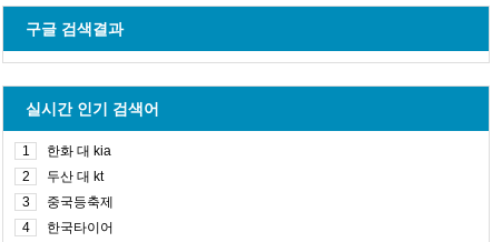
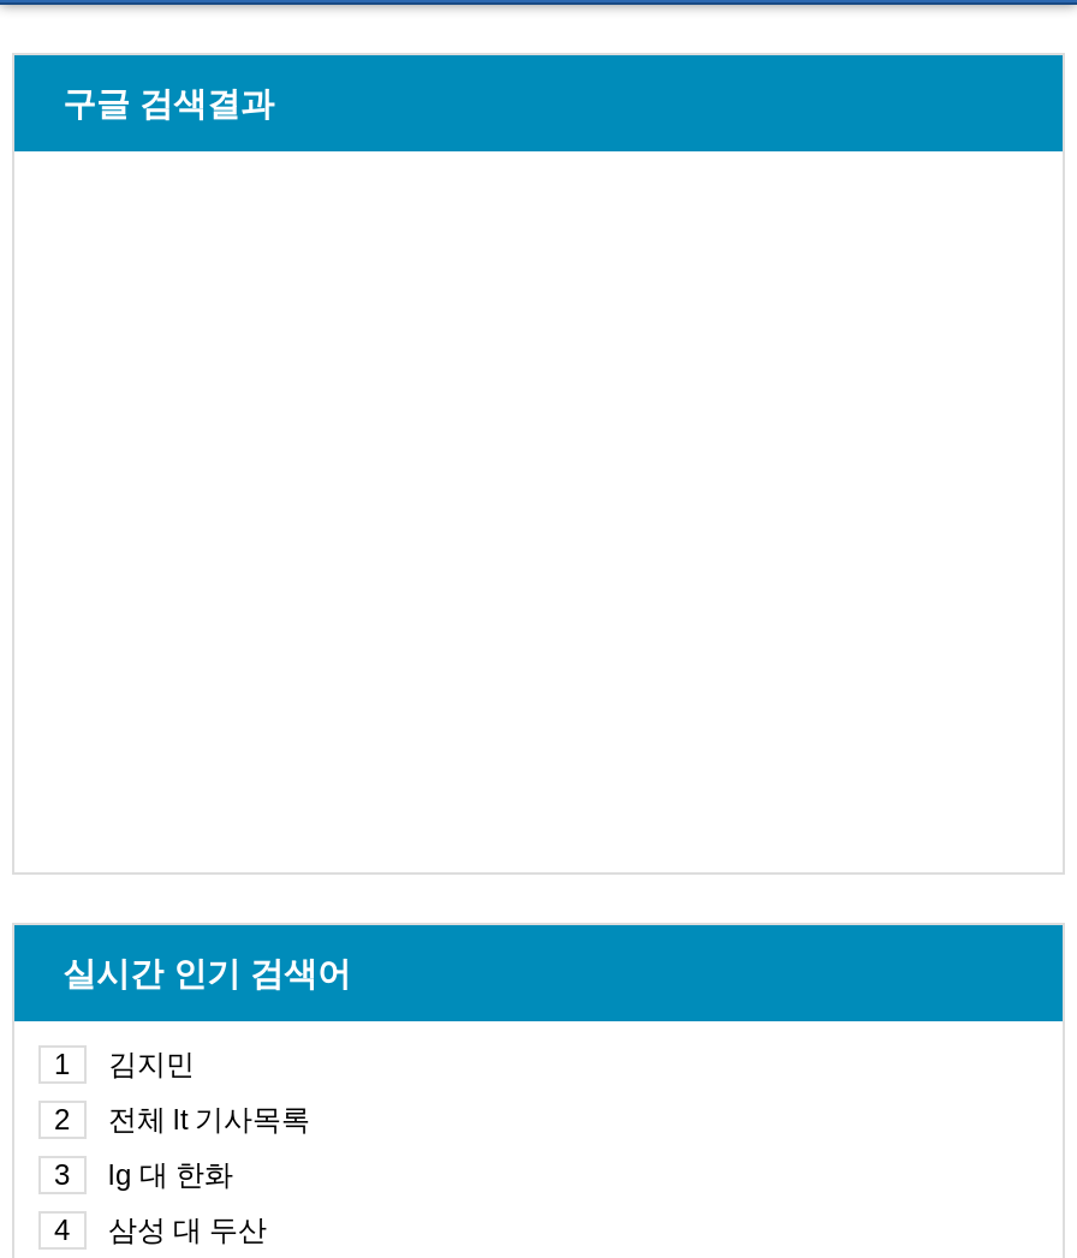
- 한화 대 kia
+ 김지민

- 두산 대 kt
+ 전체 lt 기사목록

- 중국등축제
+ lg 대 한화

- 한국타이어
+ 삼성 대 두산
